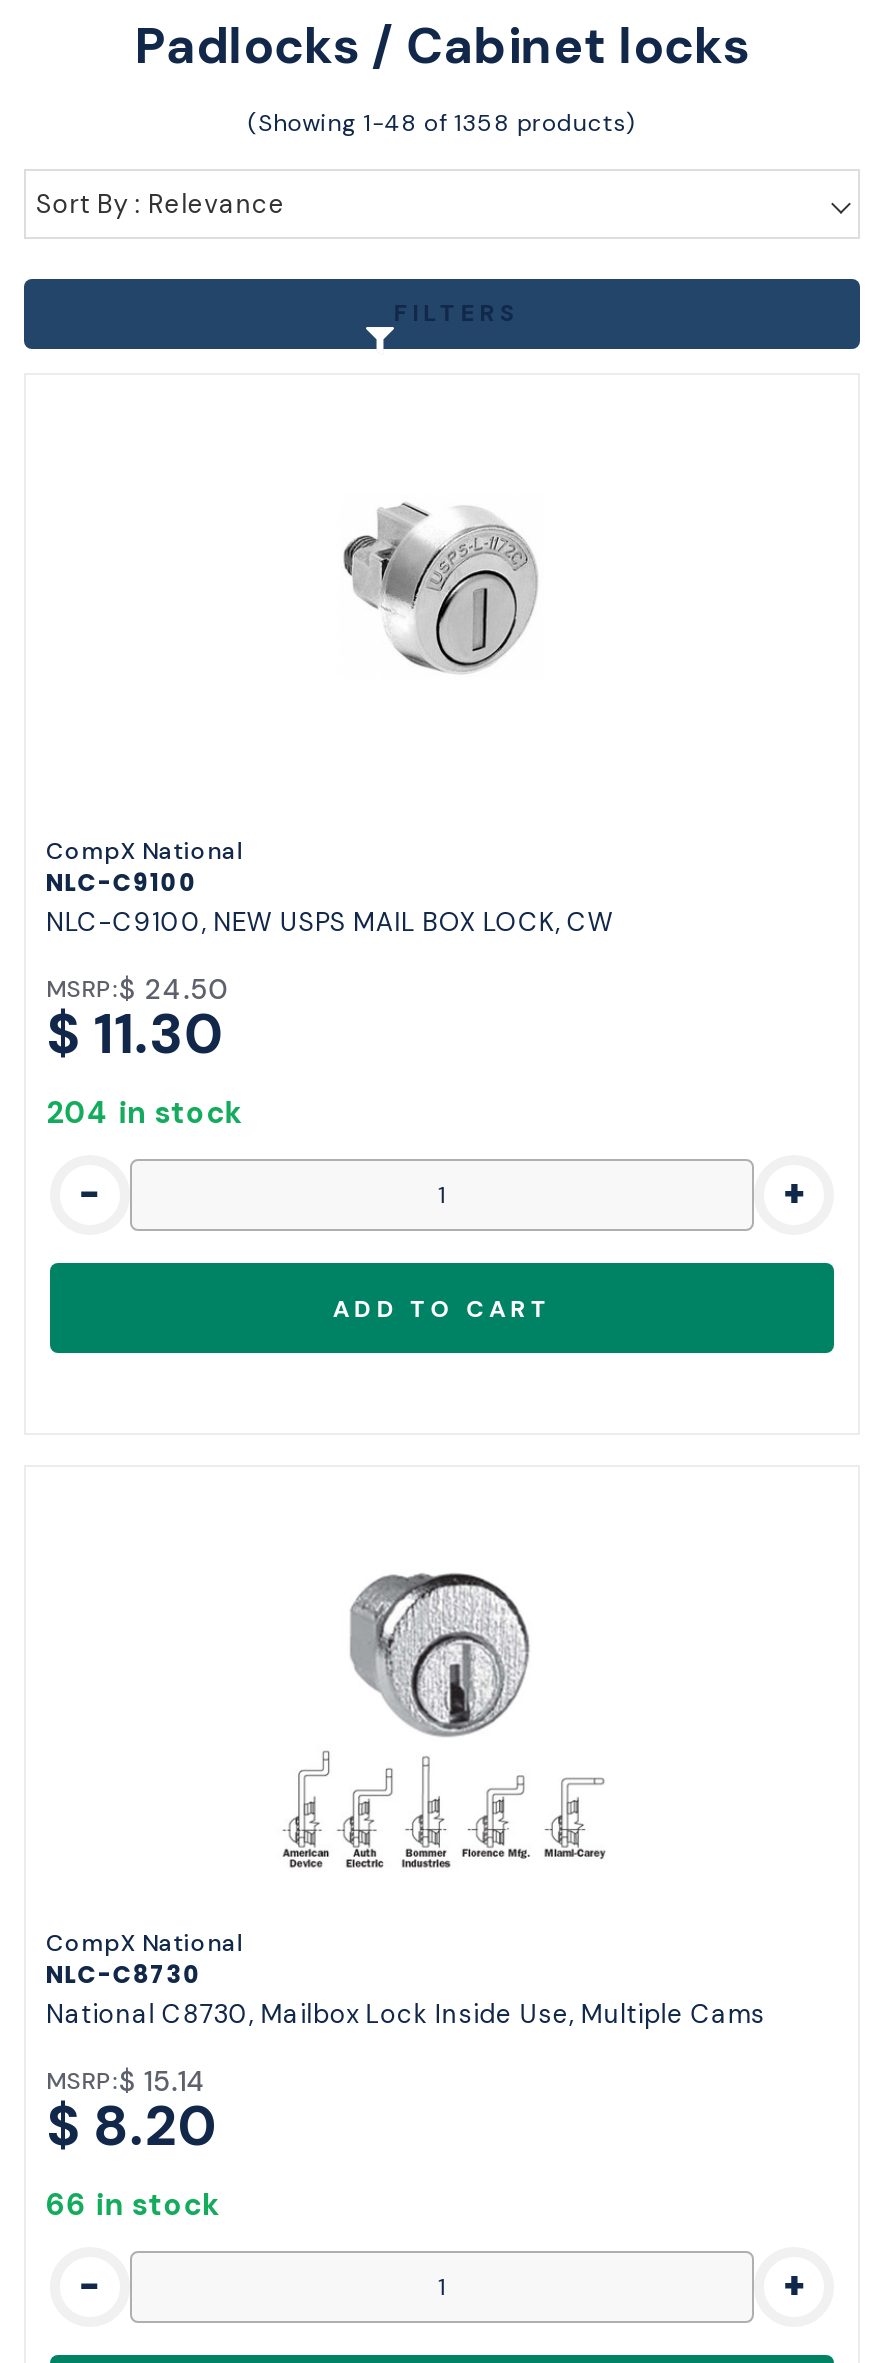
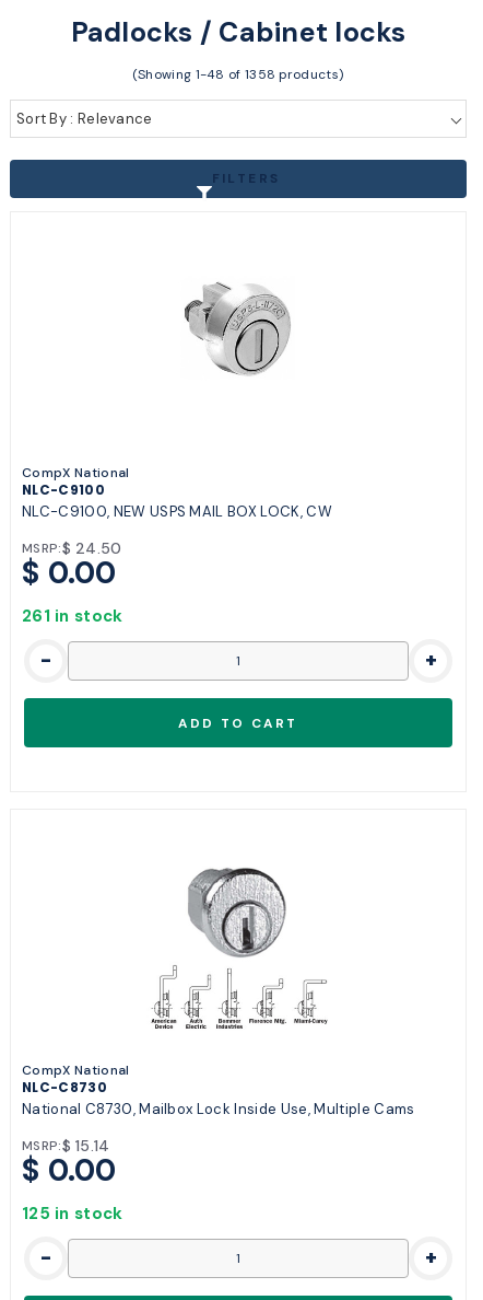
- $ 11.30
+ $ 0.00

- 204 in stock
+ 261 in stock

- $ 8.20
+ $ 0.00

- 66 in stock
+ 125 in stock
